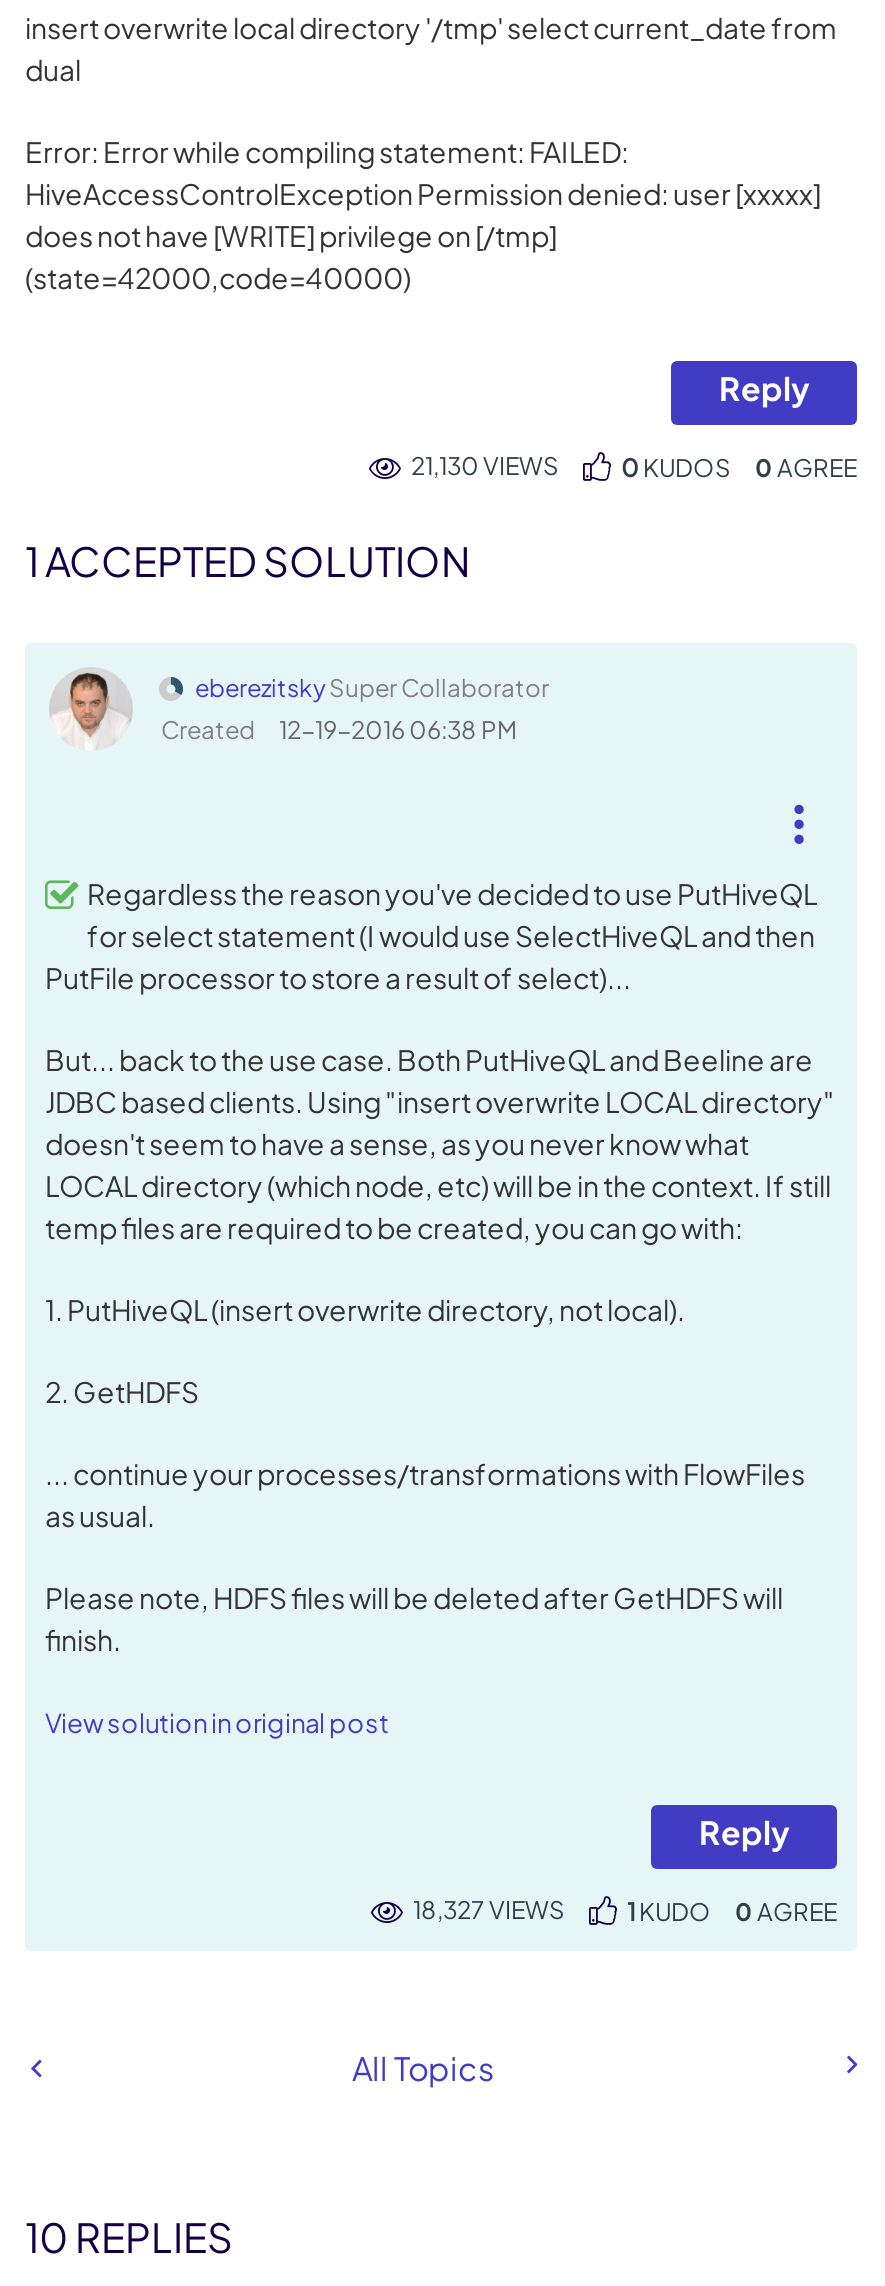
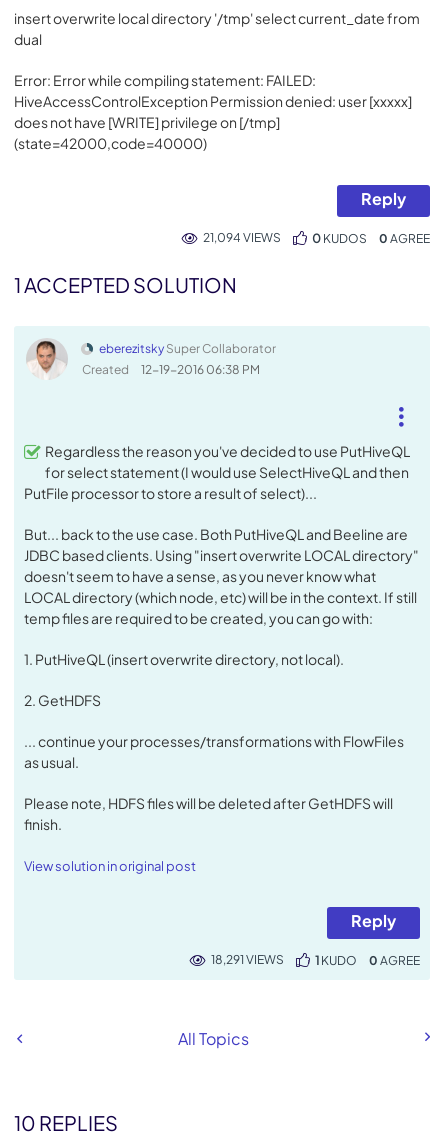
- 21,130 VIEWS
+ 21,094 VIEWS

- 18,327 VIEWS
+ 18,291 VIEWS
